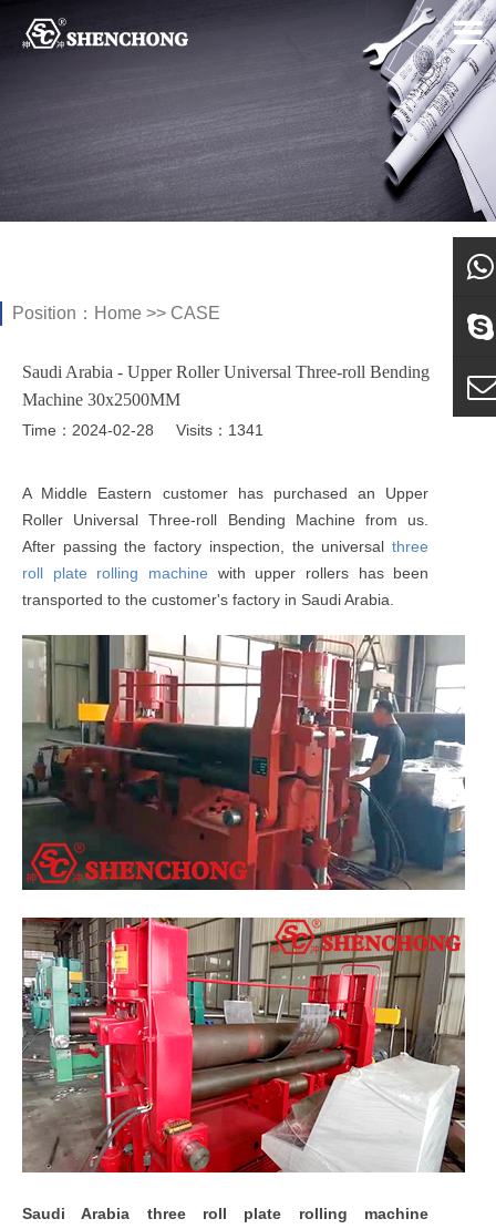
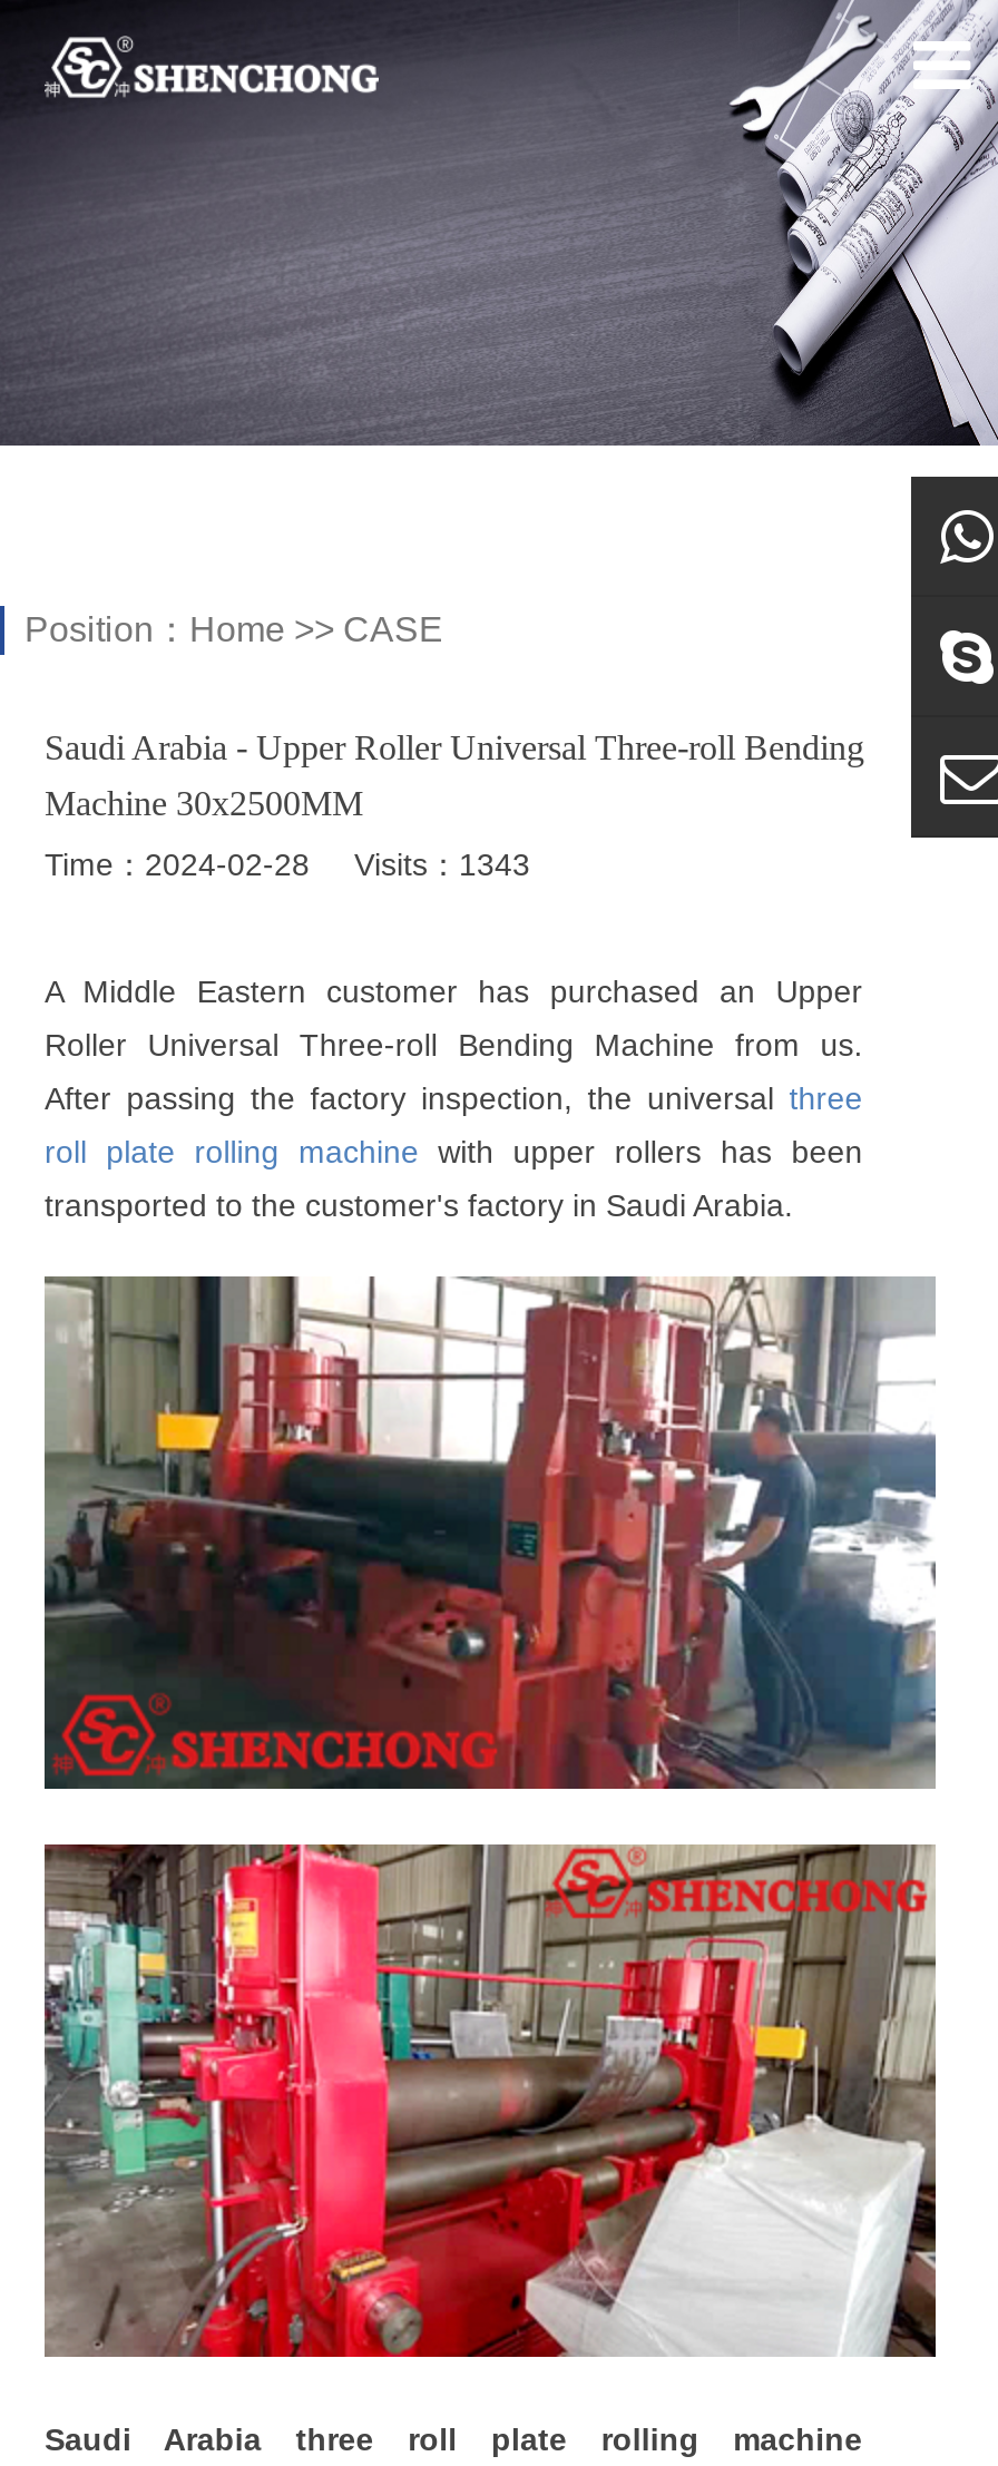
- Time：2024-02-28 Visits：1341
+ Time：2024-02-28 Visits：1343
